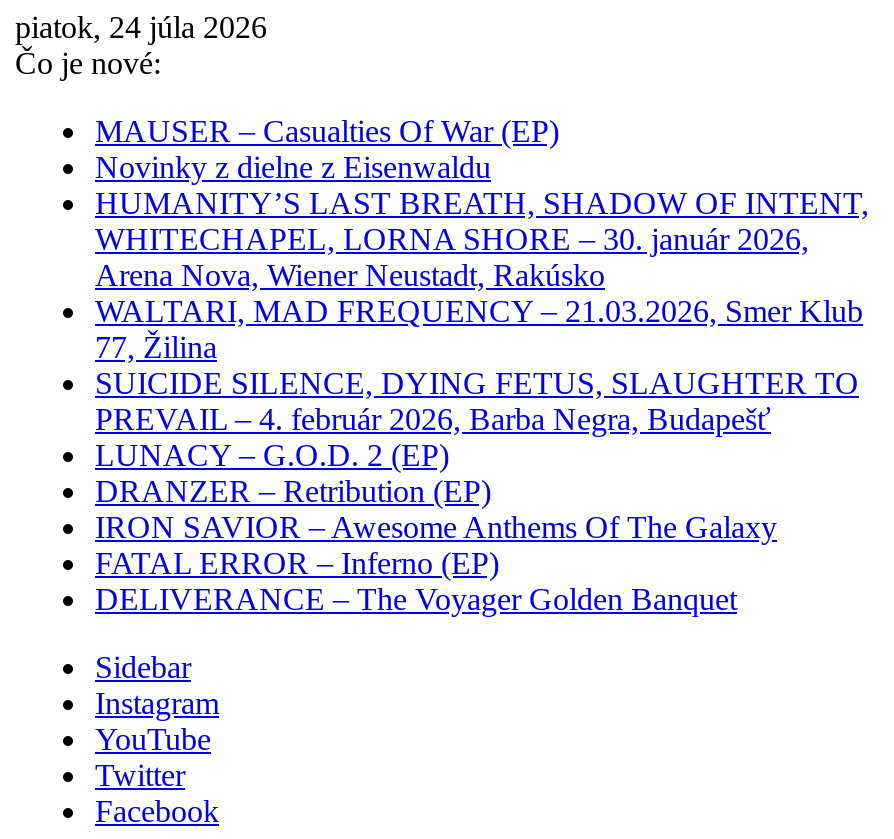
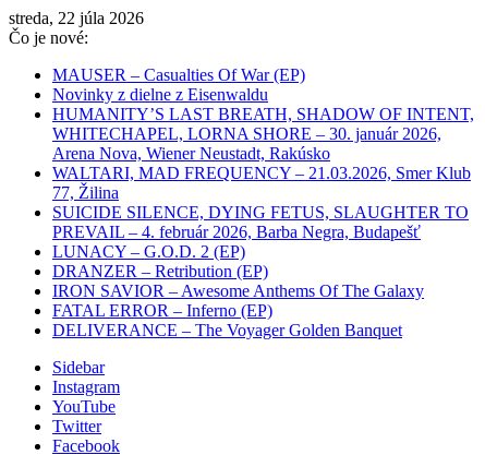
- piatok, 24 júla 2026
+ streda, 22 júla 2026
